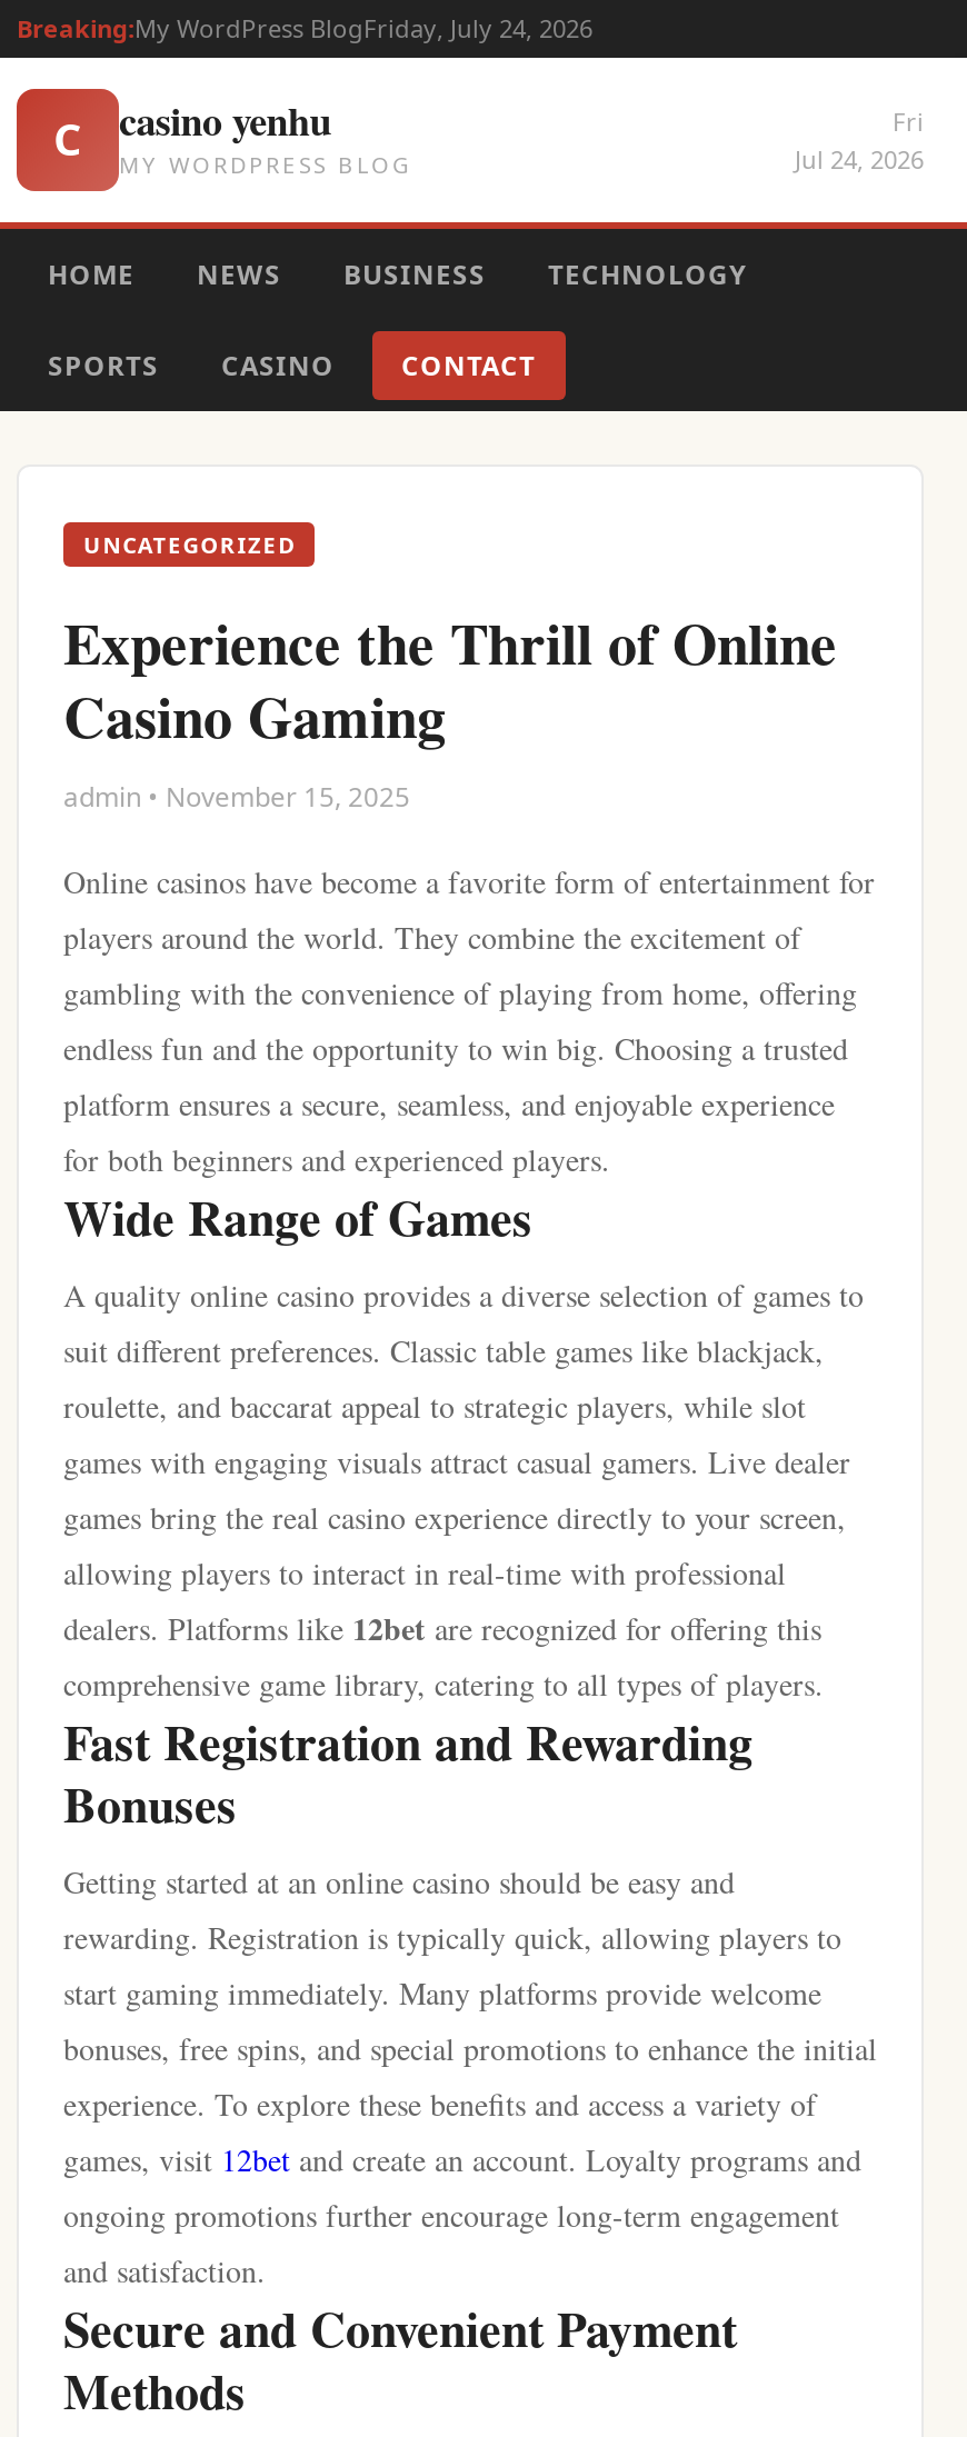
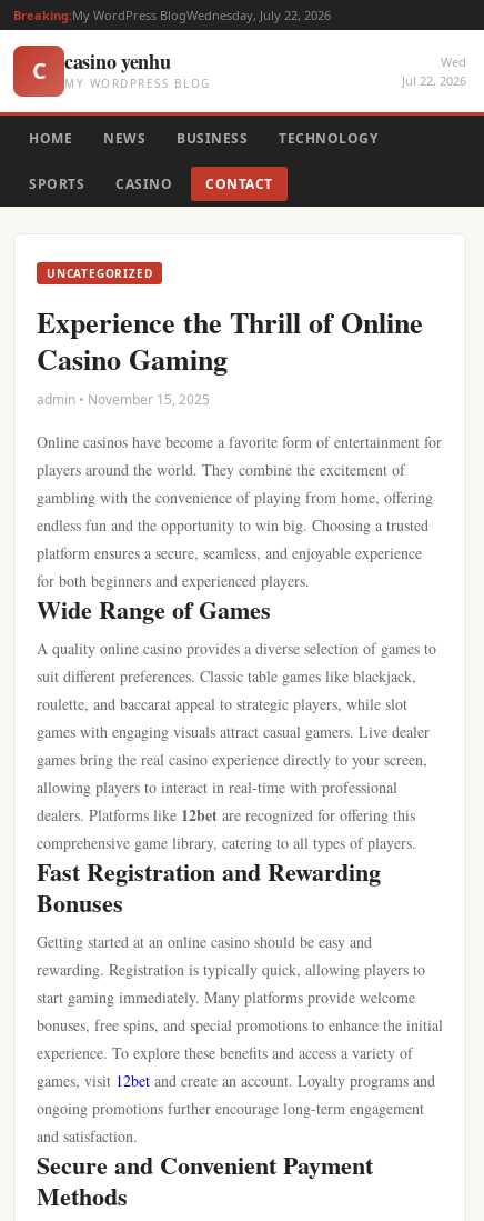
- Breaking:My WordPress BlogFriday, July 24, 2026
+ Breaking:My WordPress BlogWednesday, July 22, 2026

- Fri
- Jul 24, 2026
+ Wed
+ Jul 22, 2026
